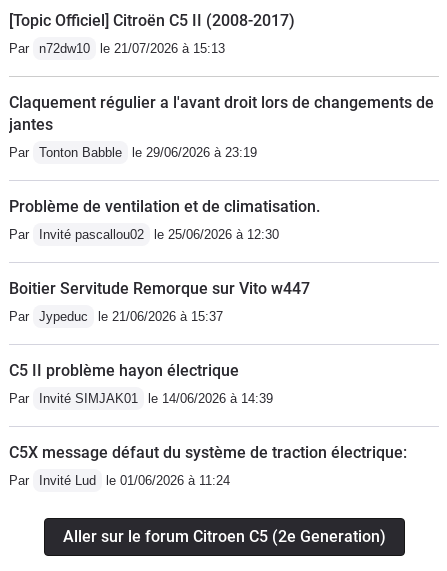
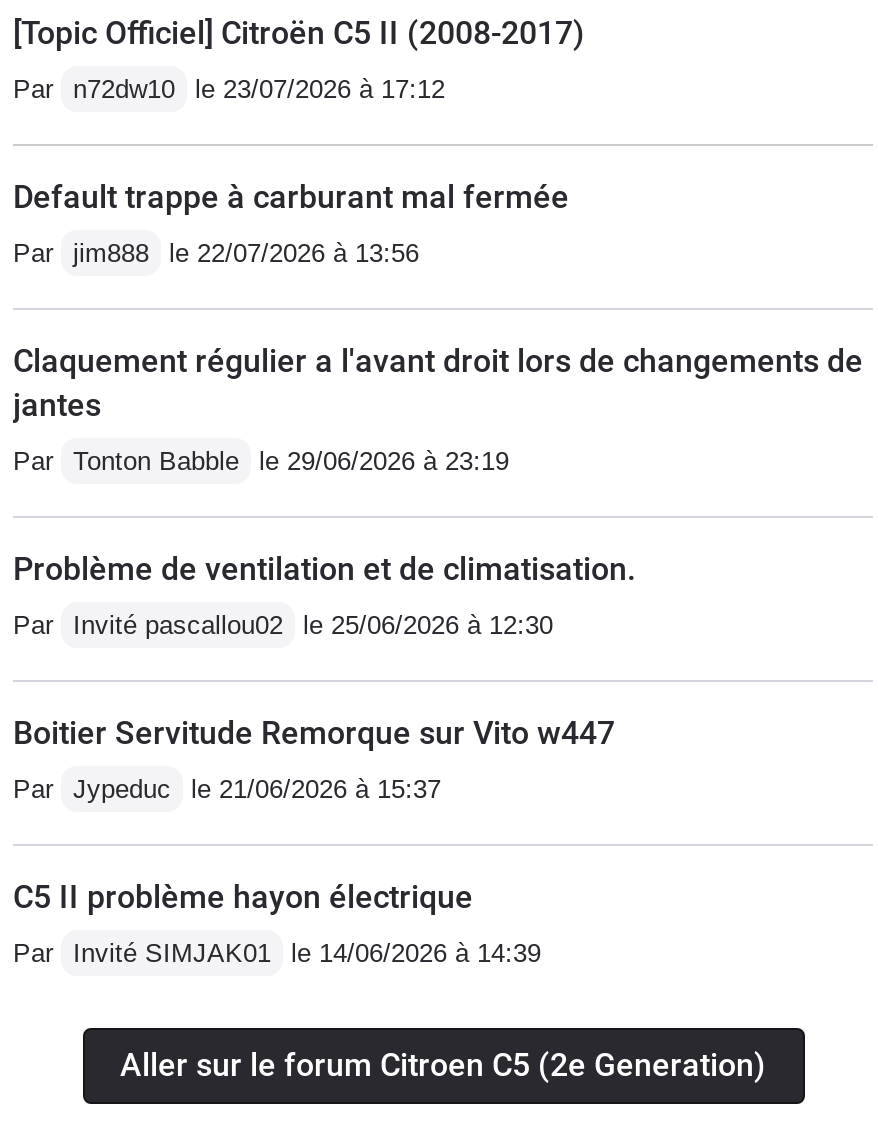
- Par n72dw10 le 21/07/2026 à 15:13
+ Par n72dw10 le 23/07/2026 à 17:12
+ Default trappe à carburant mal fermée
+ Par jim888 le 22/07/2026 à 13:56

moved down: Claquement régulier a l'avant droit lors de changements de | jantes | Par Tonton Babble le 29/06/2026 à 23:19 | Problème de ventilation et de climatisation. | Par Invité pascallou02 le 25/06/2026 à 12:30 | Boitier Servitude Remorque sur Vito w447 | Par Jypeduc le 21/06/2026 à 15:37 | C5 II problème hayon électrique

- C5X message défaut du système de traction électrique:
- Par Invité Lud le 01/06/2026 à 11:24
